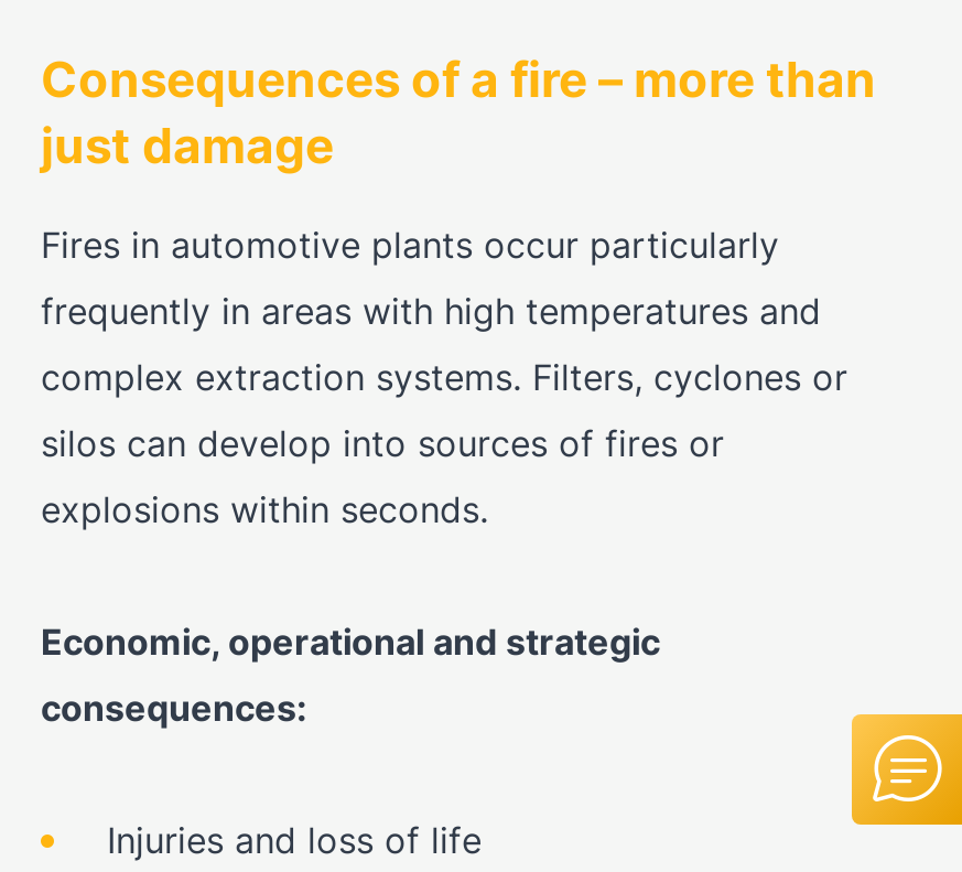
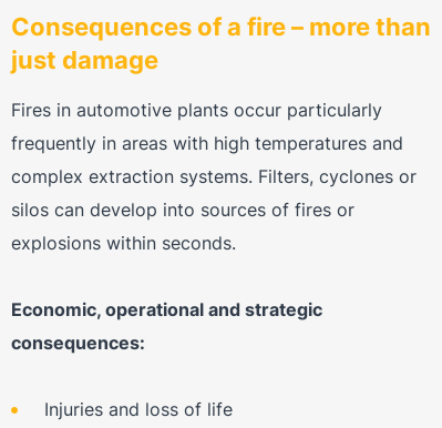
- [image]
